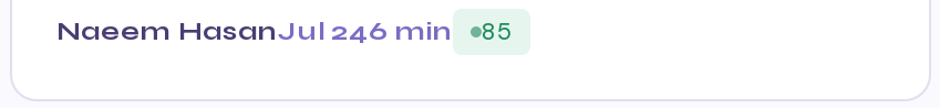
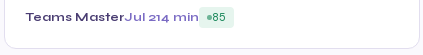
- Naeem HasanJul 24 6 min
+ Teams MasterJul 21 4 min
